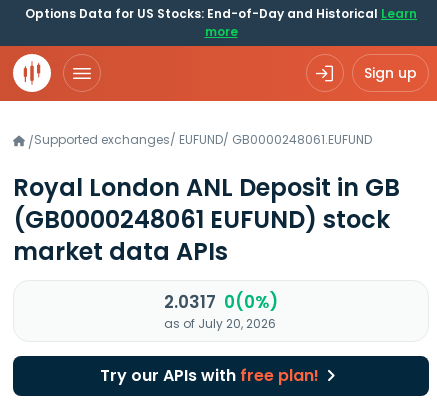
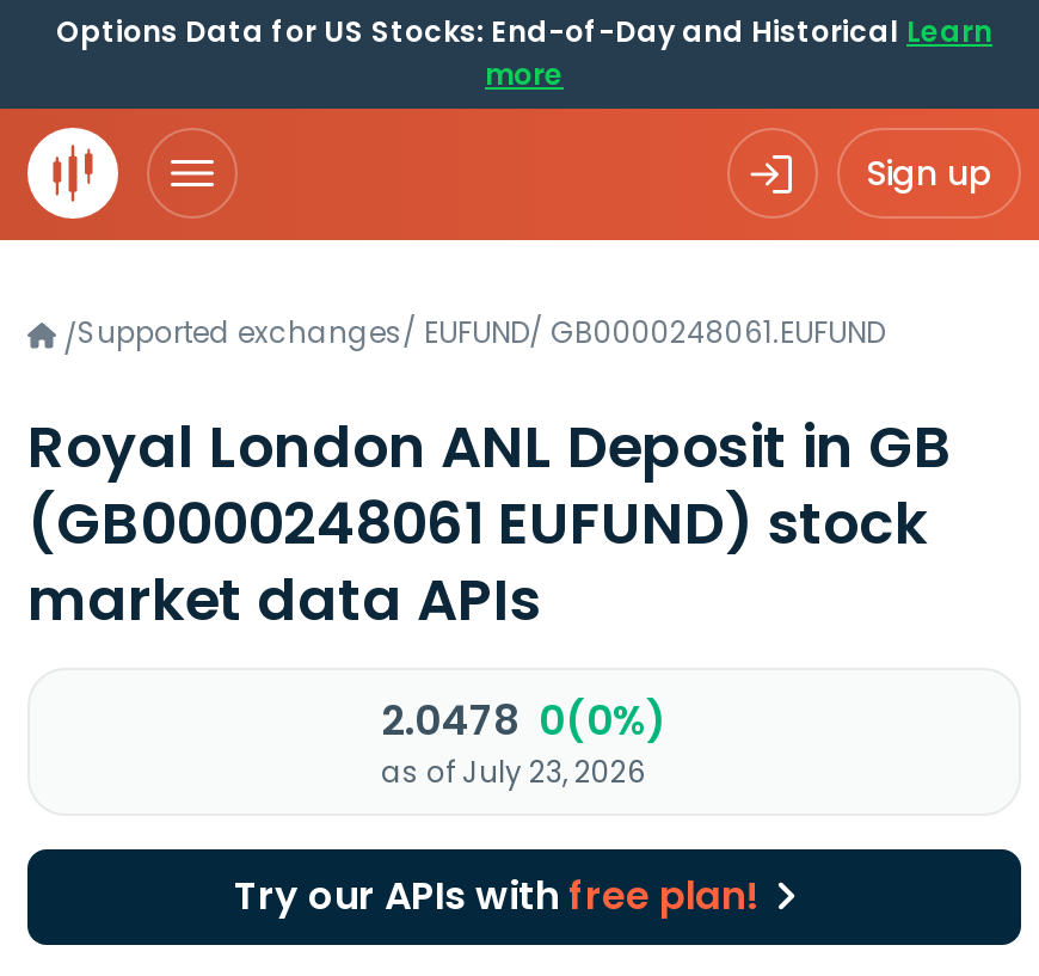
- 2.0317 0(0%)
+ 2.0478 0(0%)

- as of July 20, 2026
+ as of July 23, 2026
